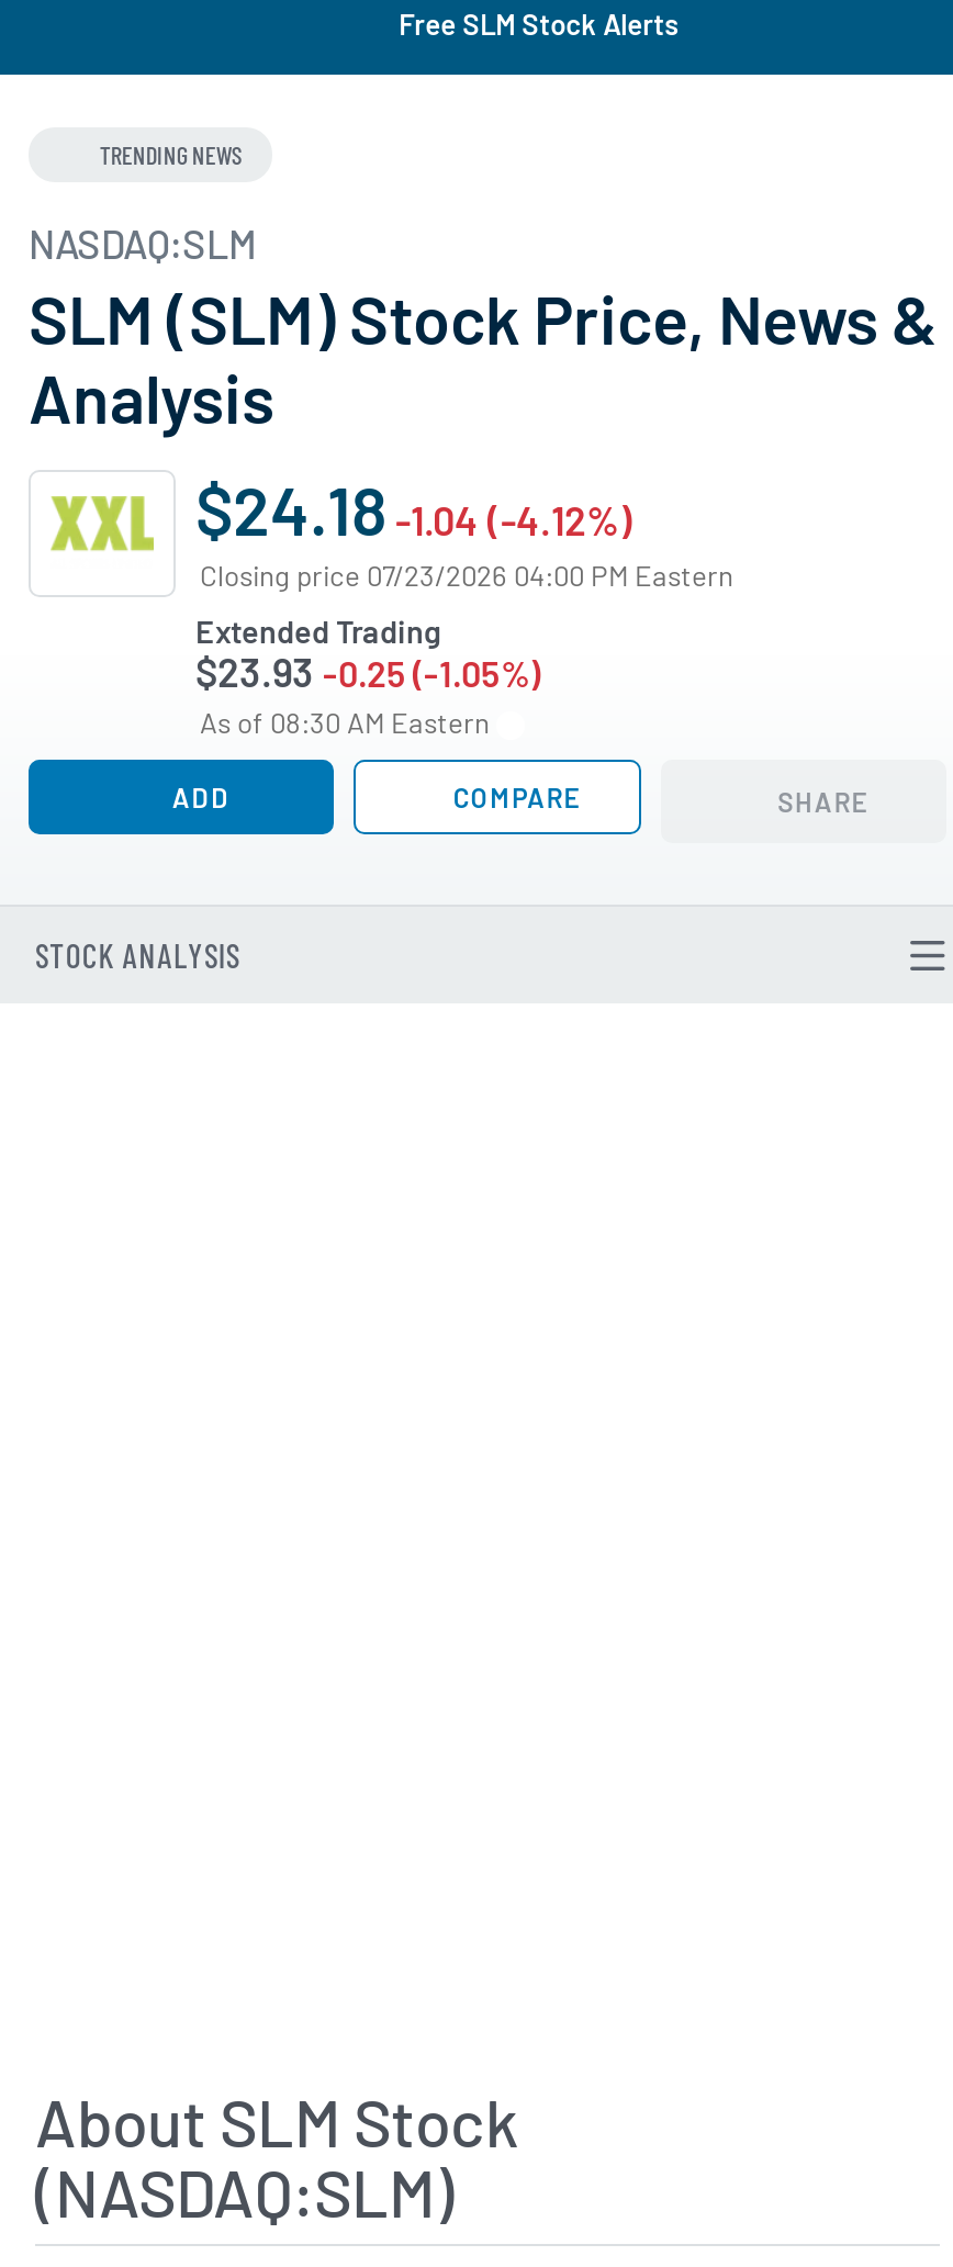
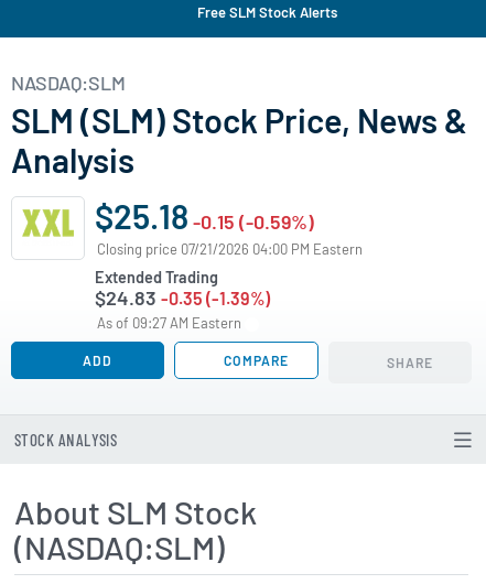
- TRENDING NEWS

- $24.18 -1.04 (-4.12%)
+ $25.18 -0.15 (-0.59%)

- Closing price 07/23/2026 04:00 PM Eastern
+ Closing price 07/21/2026 04:00 PM Eastern

- $23.93 -0.25 (-1.05%)
+ $24.83 -0.35 (-1.39%)

- As of 08:30 AM Eastern
+ As of 09:27 AM Eastern
